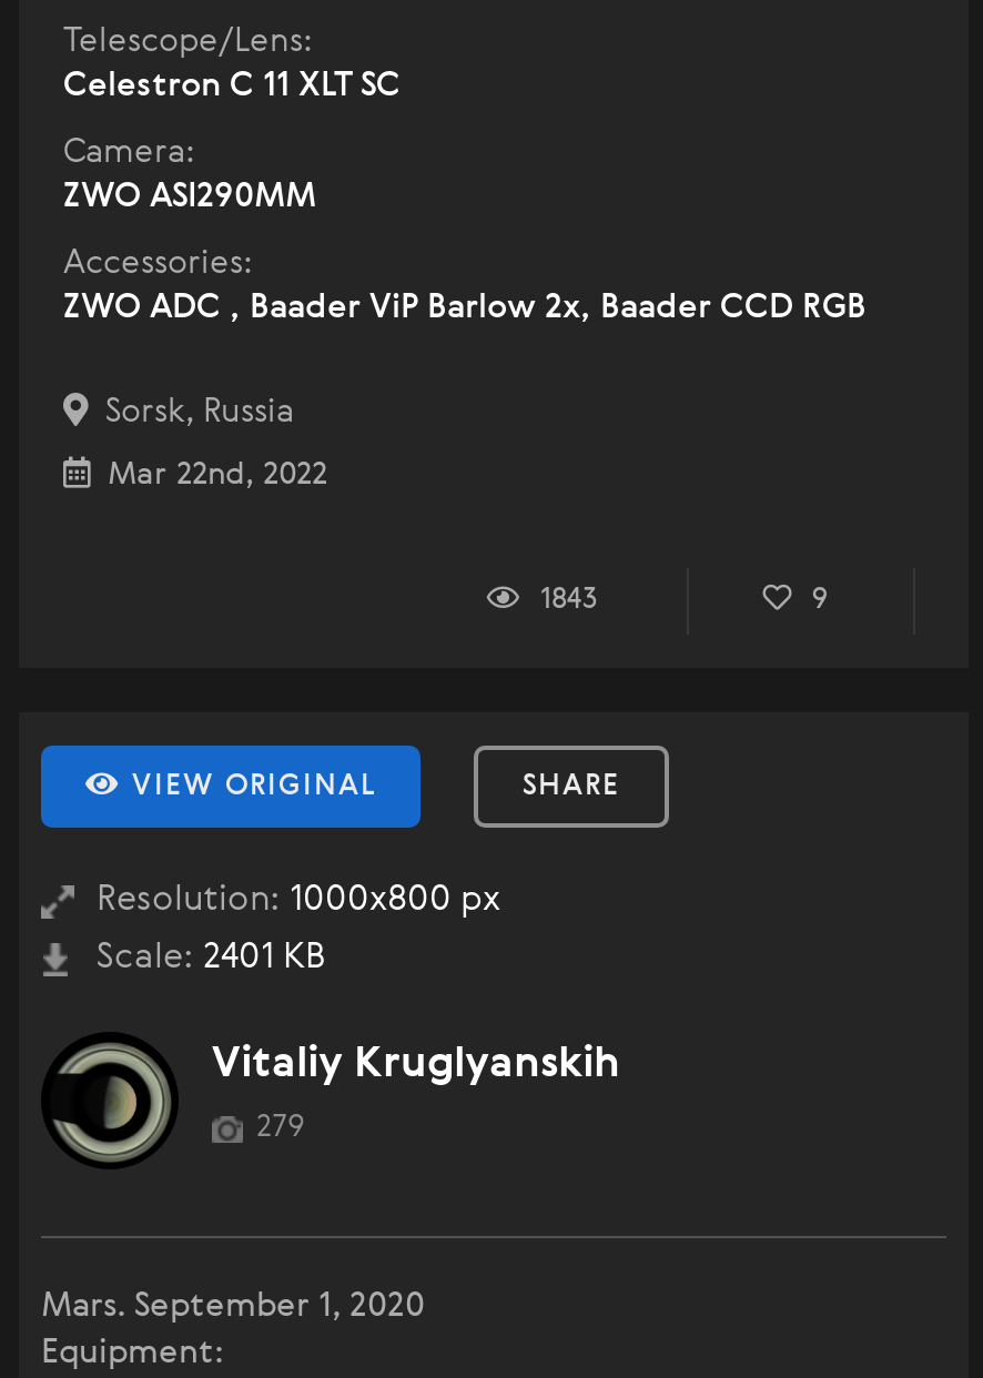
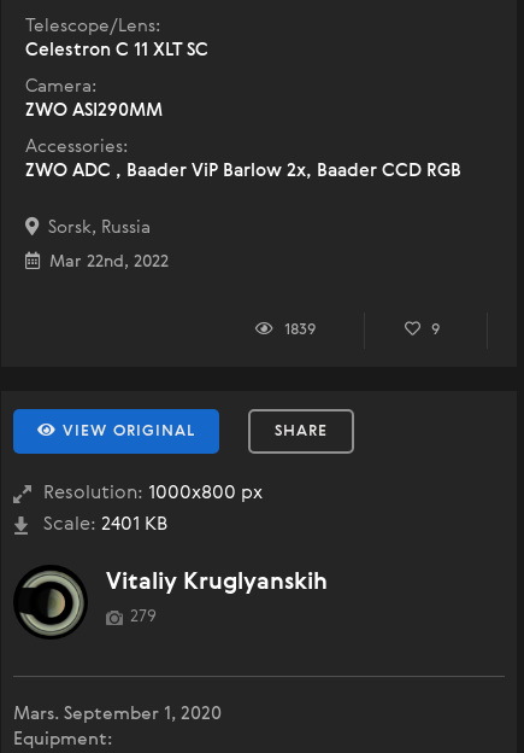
- 1843
+ 1839
